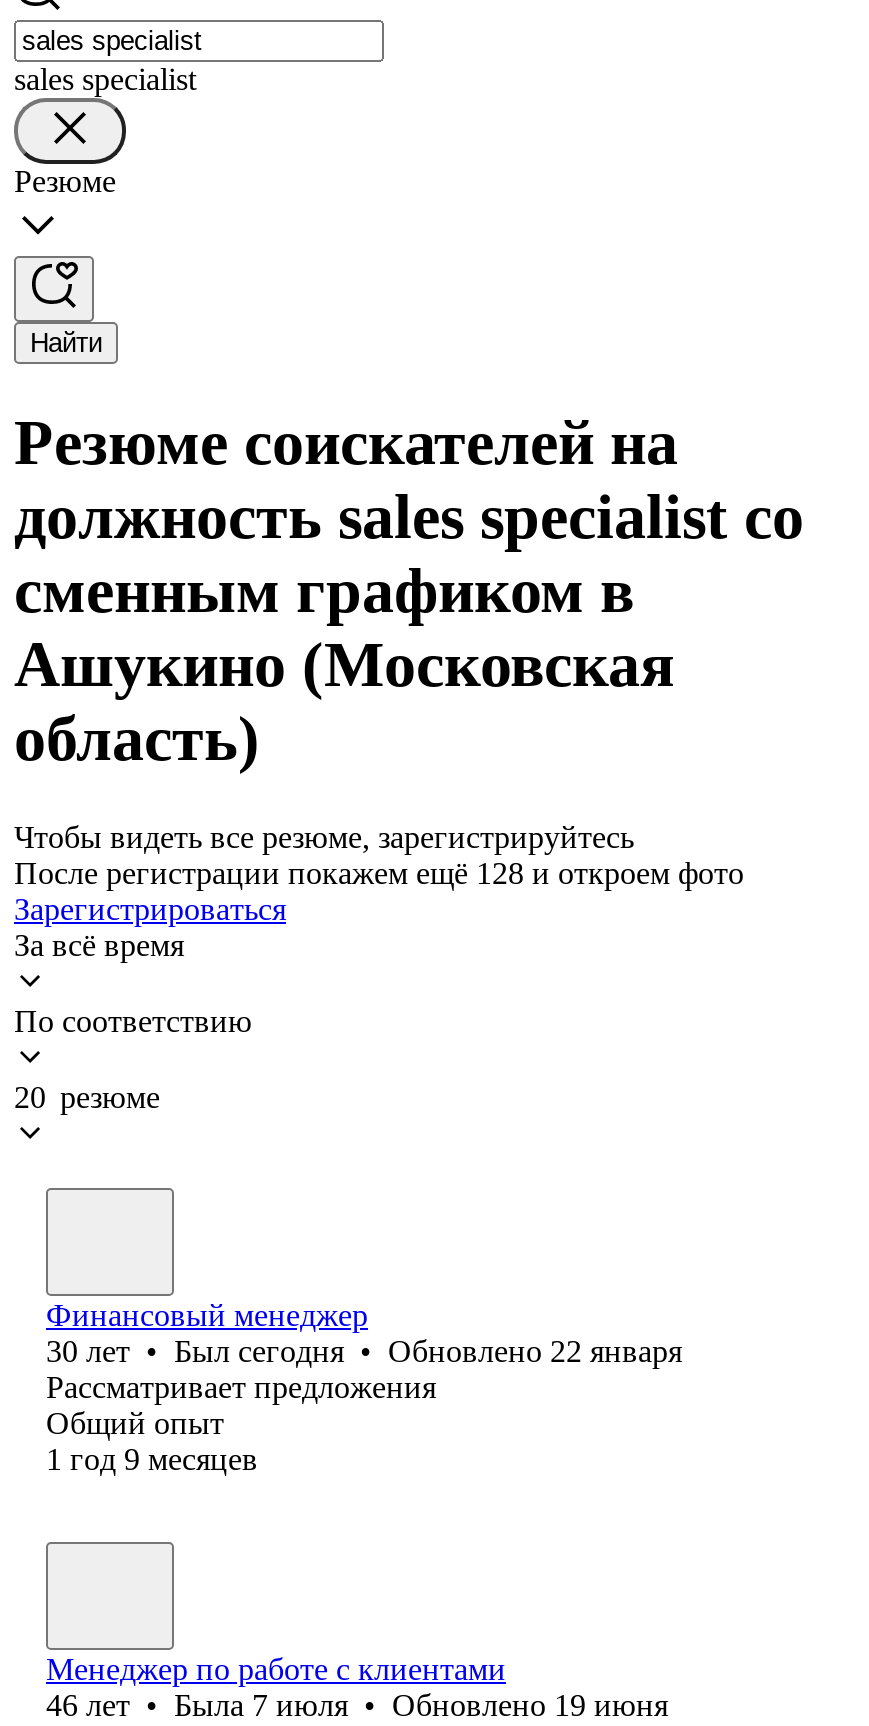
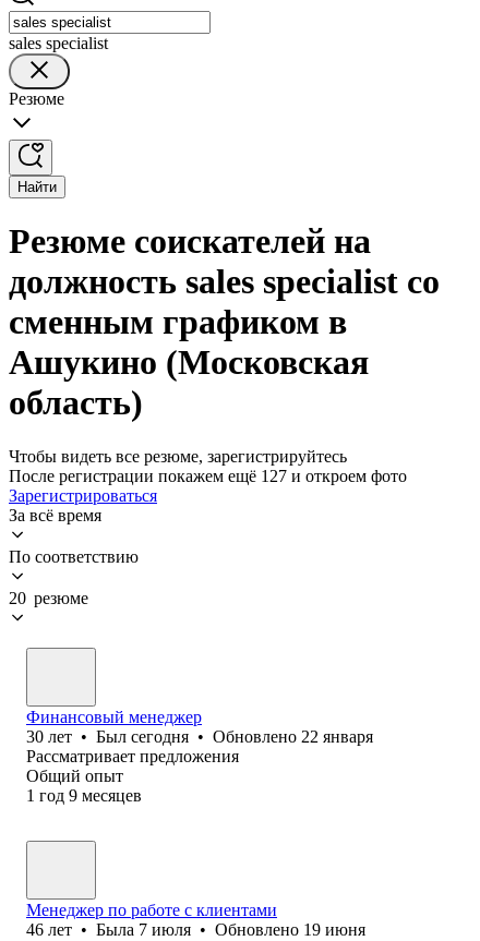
- После регистрации покажем ещё 128 и откроем фото
+ После регистрации покажем ещё 127 и откроем фото
